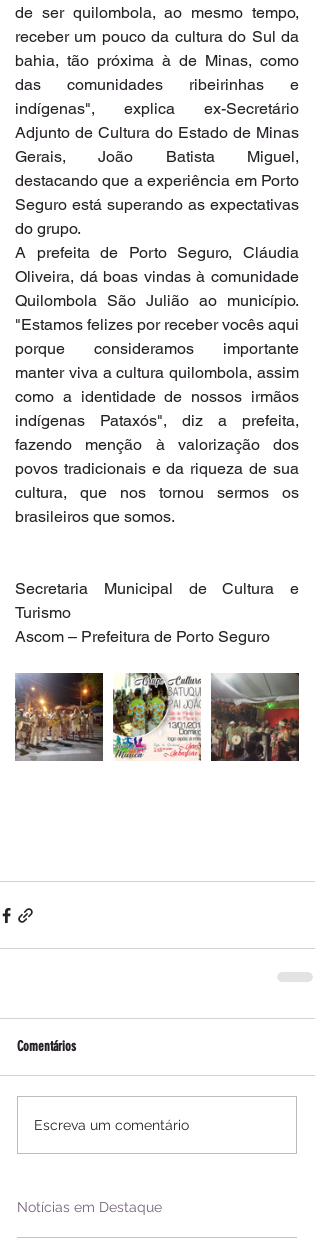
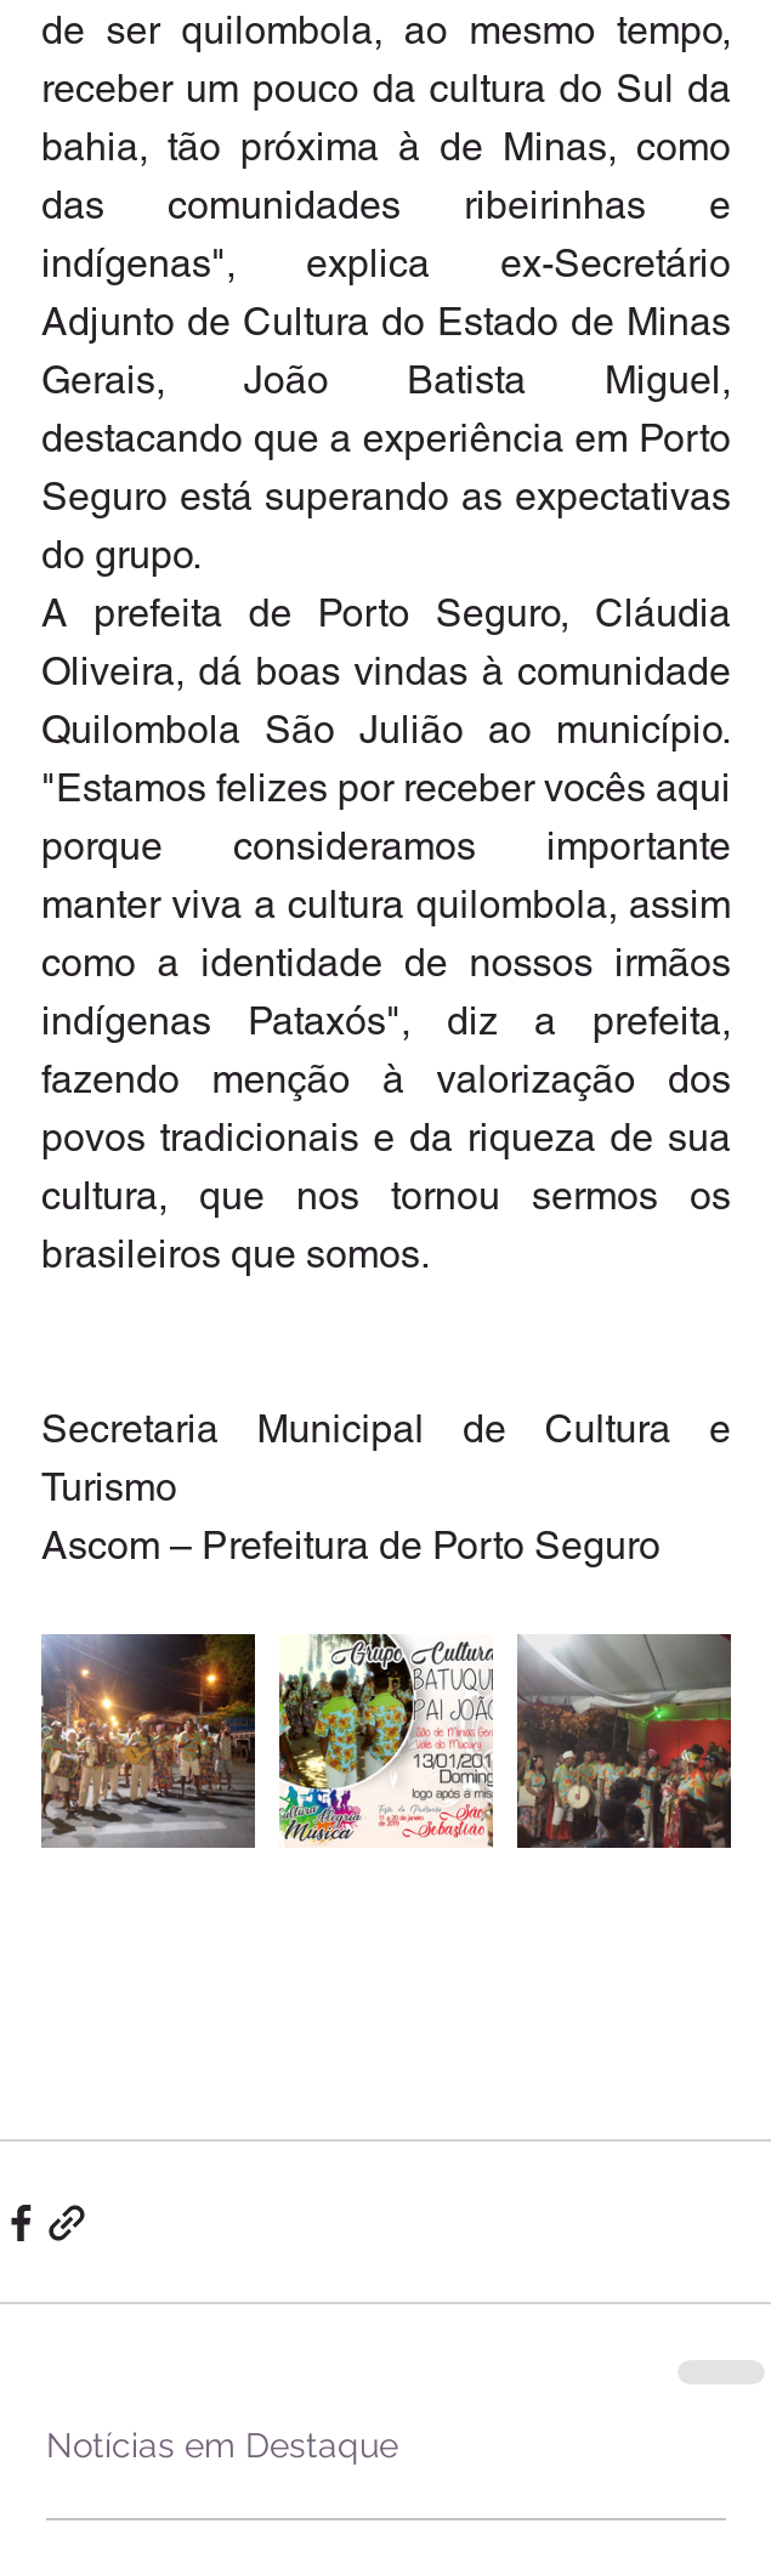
- Comentários

- Escreva um comentário
